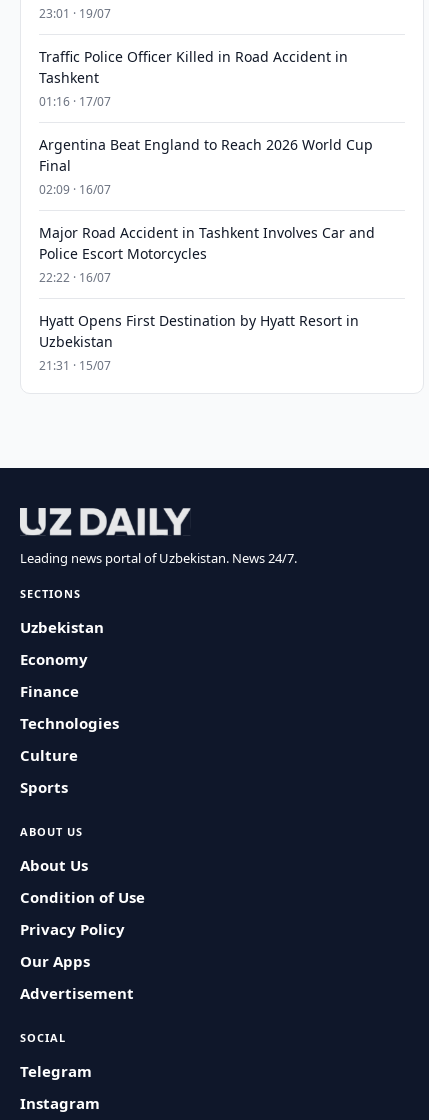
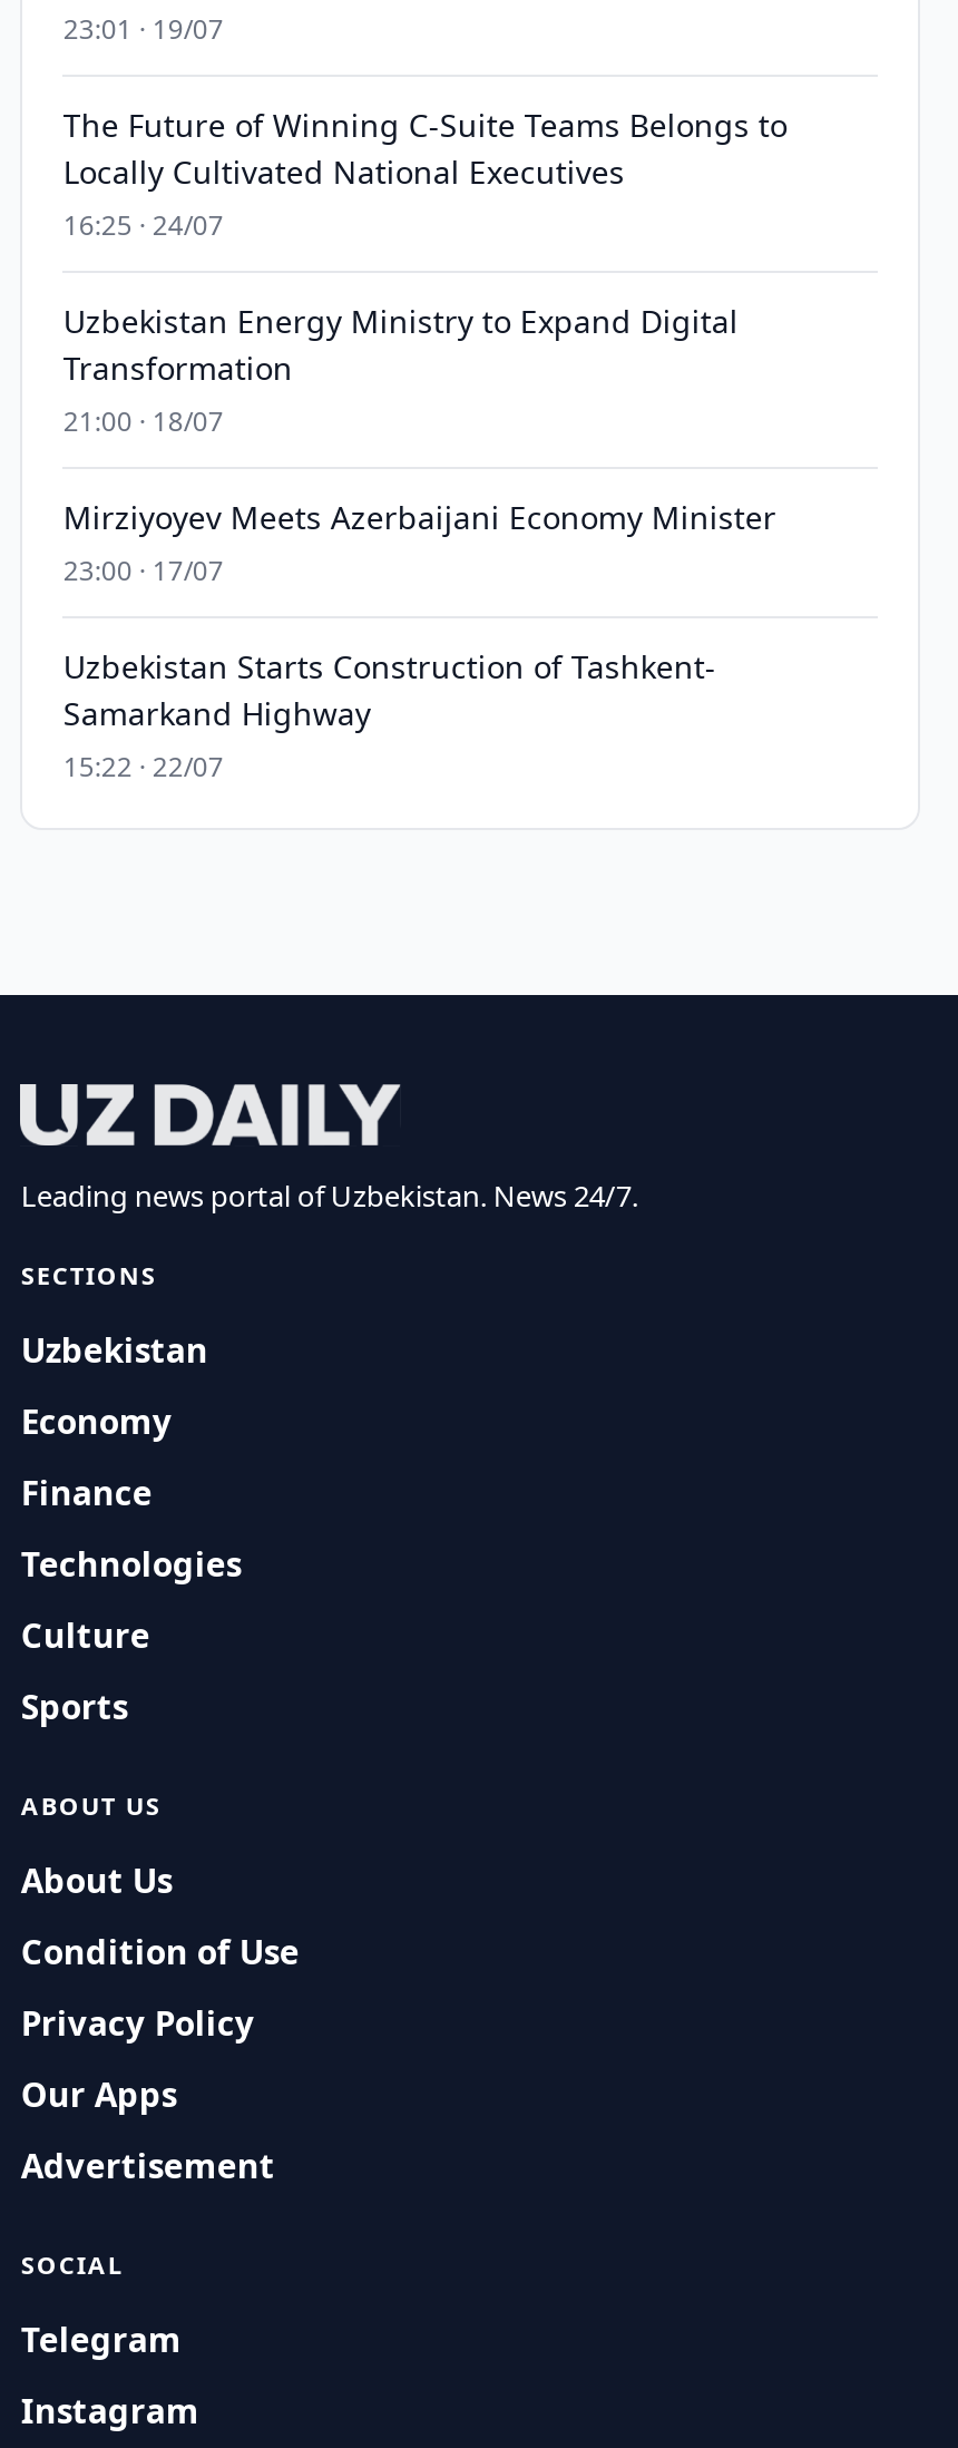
- Traffic Police Officer Killed in Road Accident in
- Tashkent
- 01:16 · 17/07
+ The Future of Winning C-Suite Teams Belongs to
+ Locally Cultivated National Executives
+ 16:25 · 24/07

- Argentina Beat England to Reach 2026 World Cup
- Final
- 02:09 · 16/07
+ Uzbekistan Energy Ministry to Expand Digital
+ Transformation
+ 21:00 · 18/07

- Major Road Accident in Tashkent Involves Car and
- Police Escort Motorcycles
- 22:22 · 16/07
+ Mirziyoyev Meets Azerbaijani Economy Minister
+ 23:00 · 17/07

- Hyatt Opens First Destination by Hyatt Resort in
- Uzbekistan
- 21:31 · 15/07
+ Uzbekistan Starts Construction of Tashkent-
+ Samarkand Highway
+ 15:22 · 22/07
